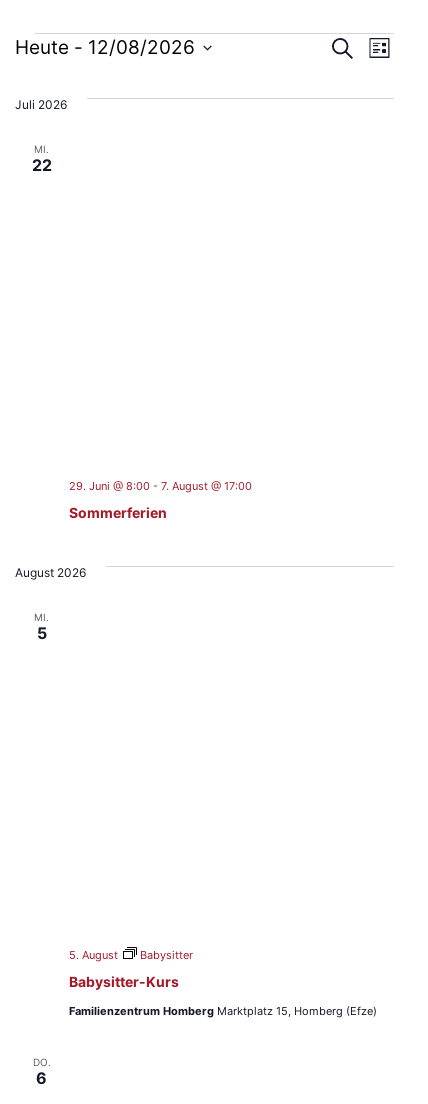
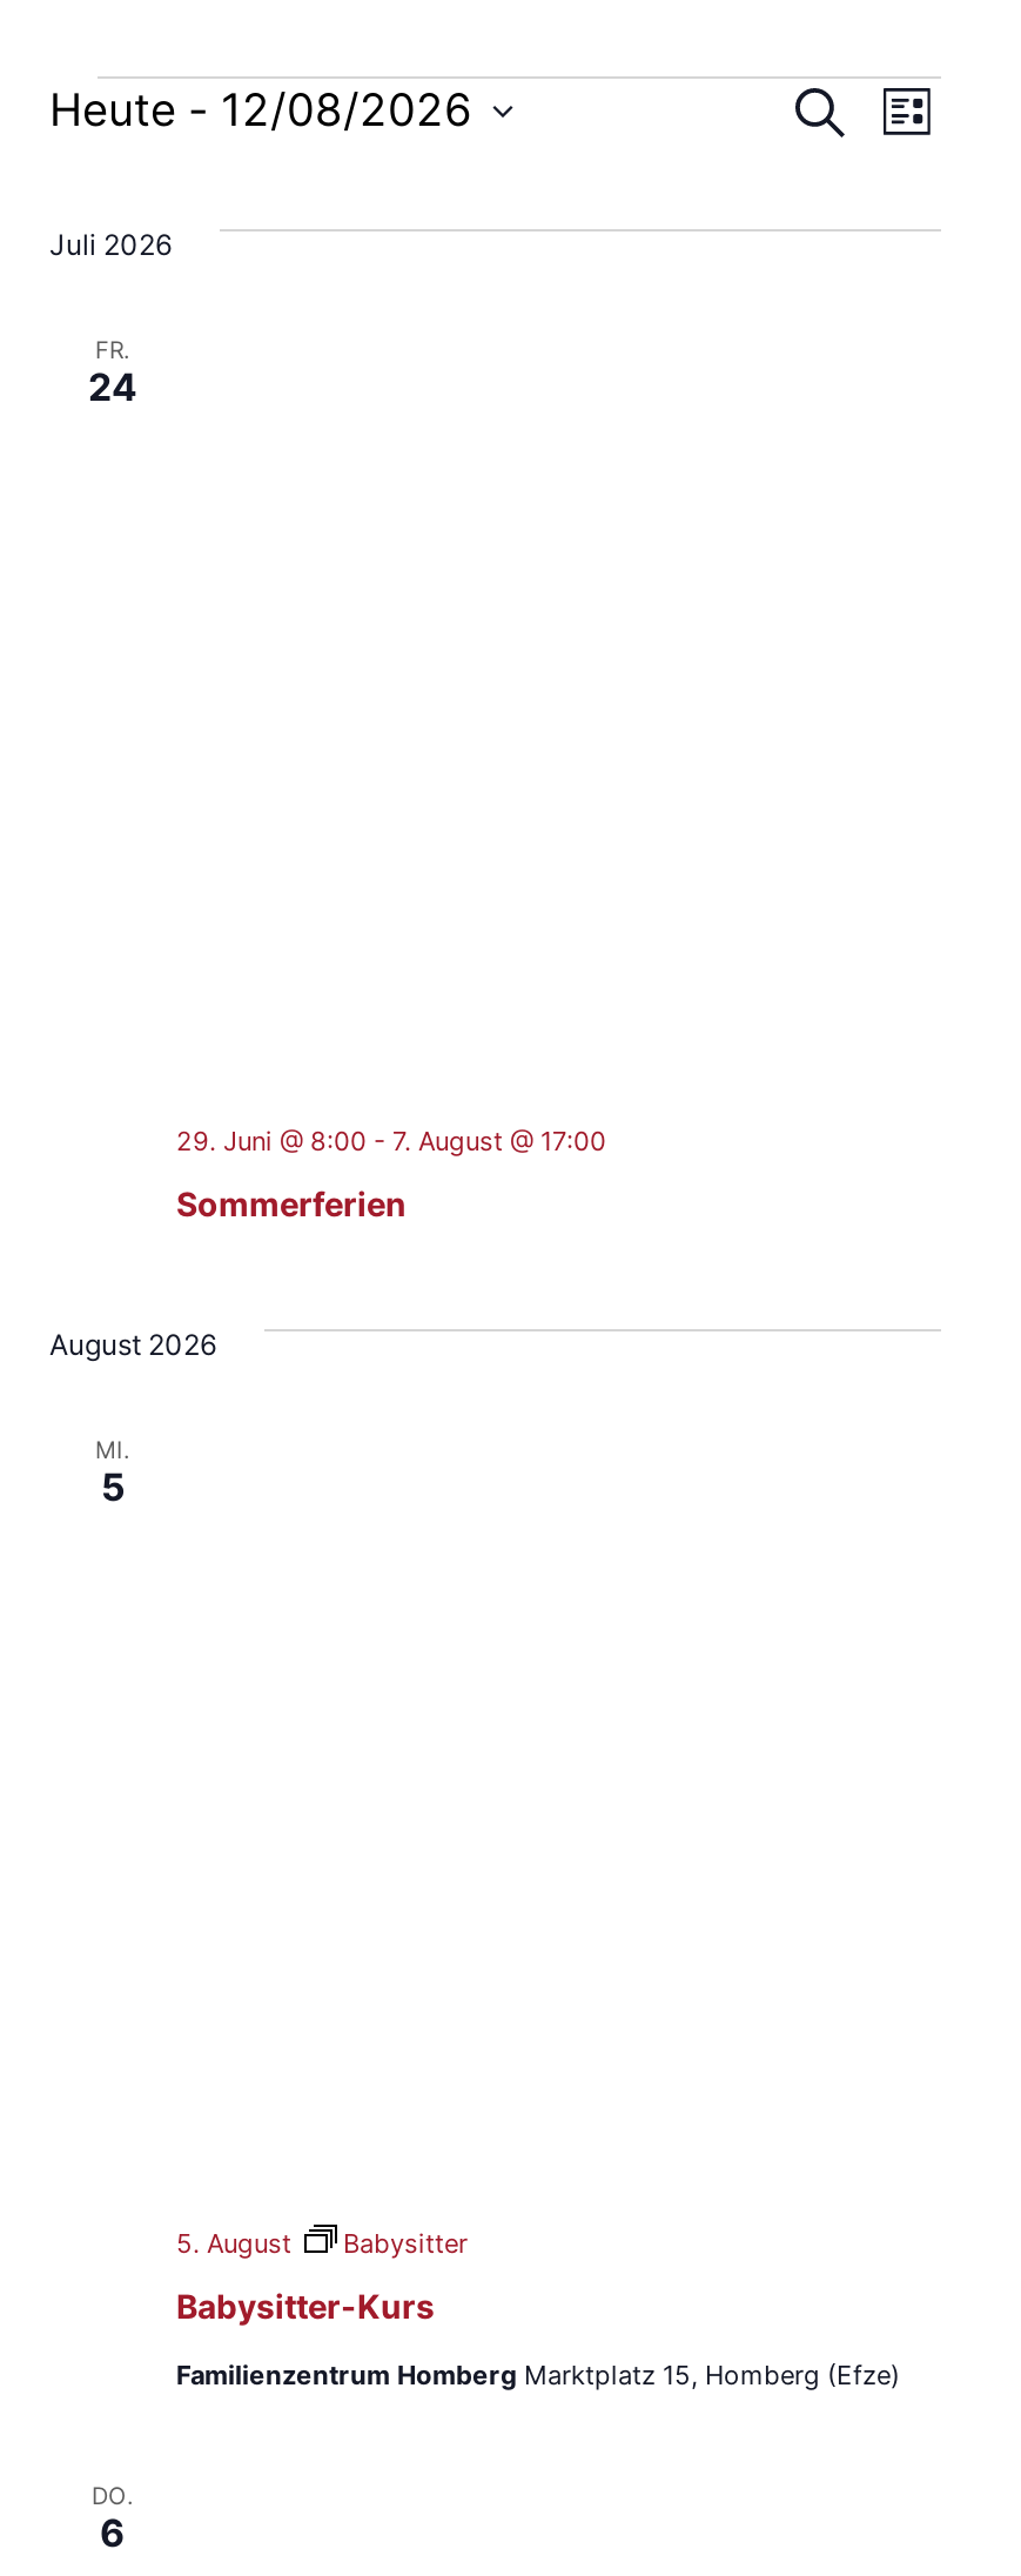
- MI.
- 22
+ FR.
+ 24
